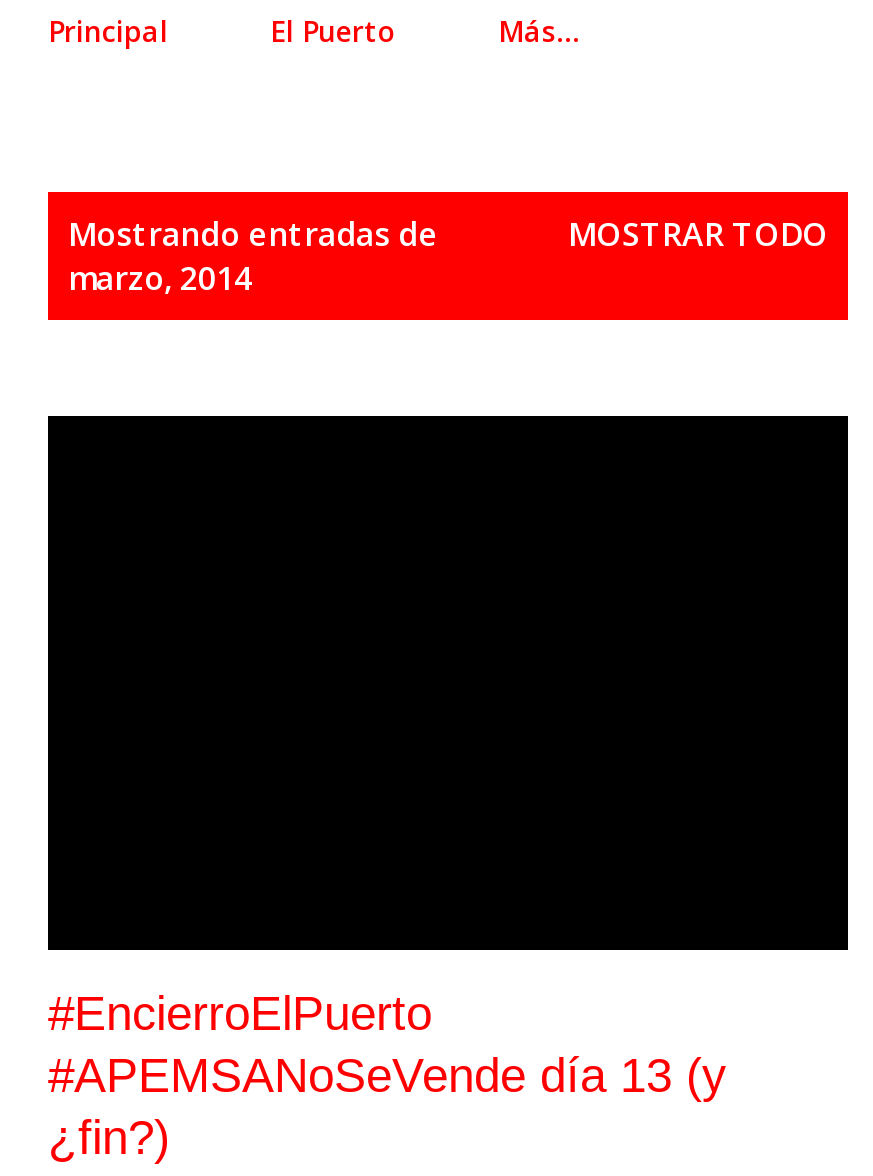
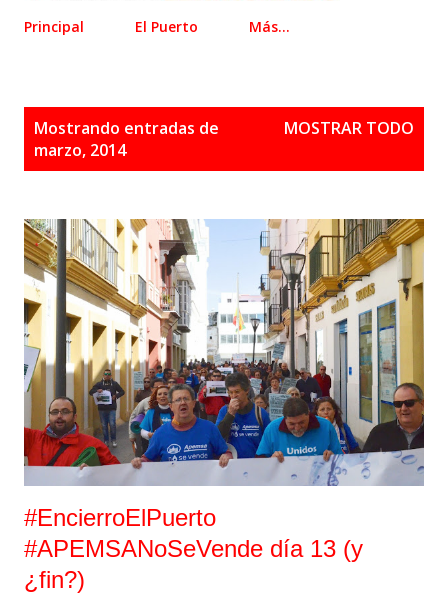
+ [image]
